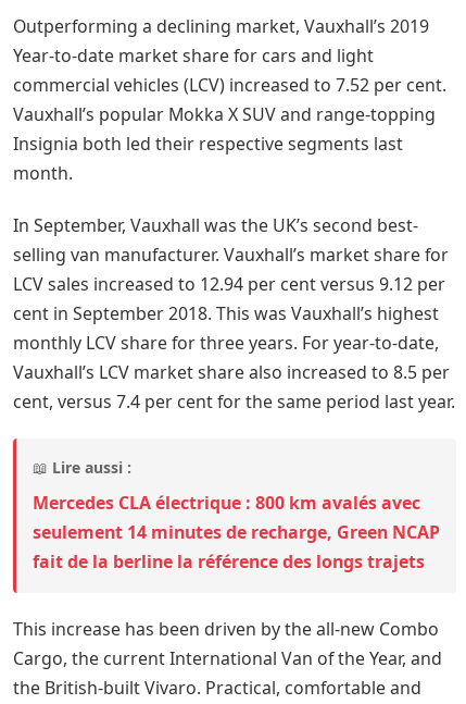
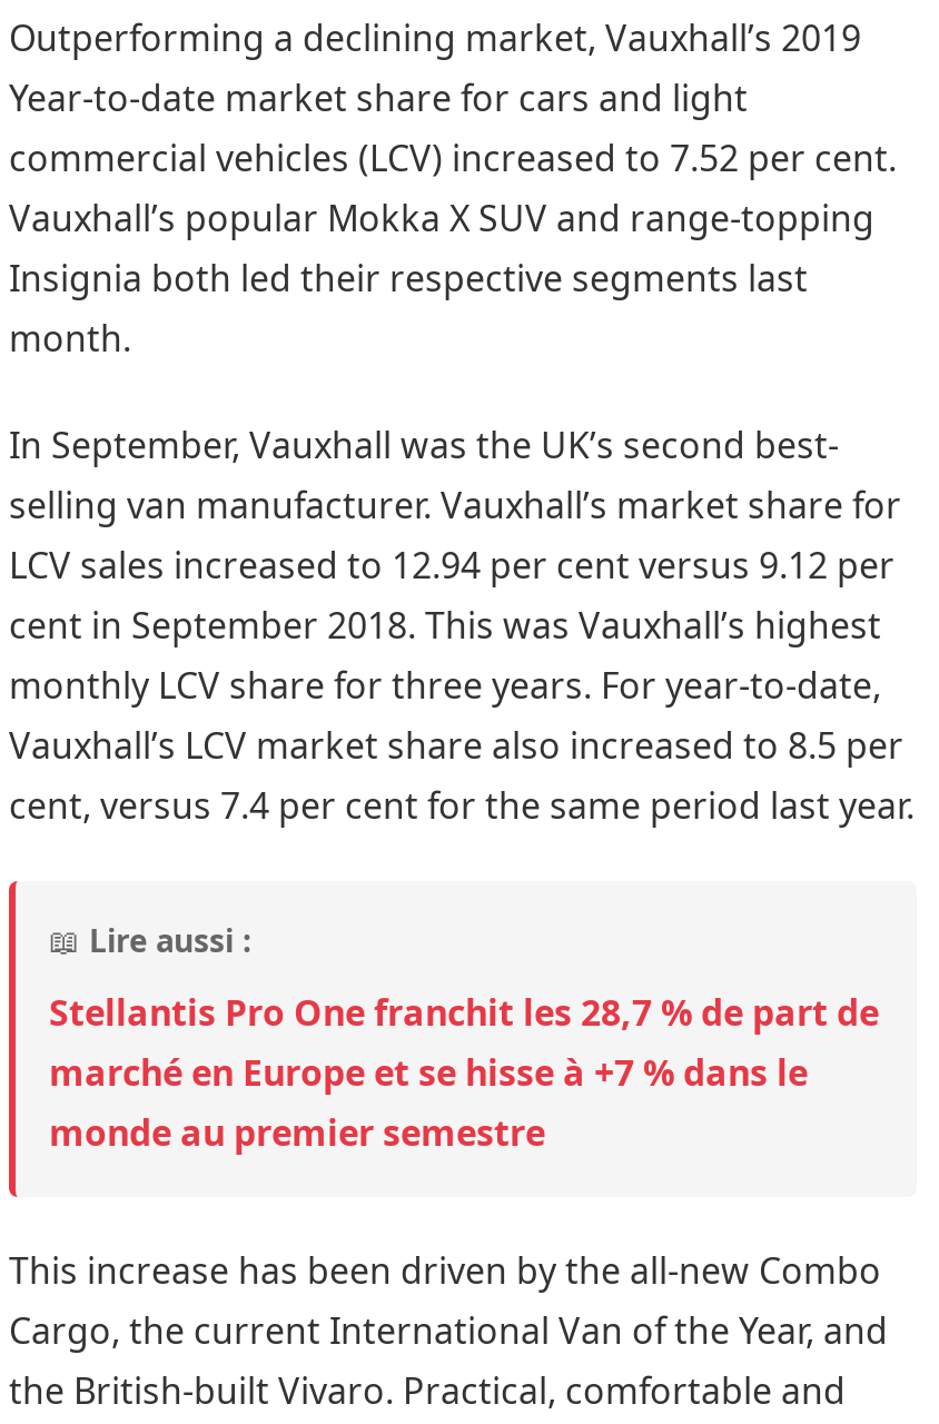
- Mercedes CLA électrique : 800 km avalés avec
- seulement 14 minutes de recharge, Green NCAP
- fait de la berline la référence des longs trajets
+ Stellantis Pro One franchit les 28,7 % de part de
+ marché en Europe et se hisse à +7 % dans le
+ monde au premier semestre
